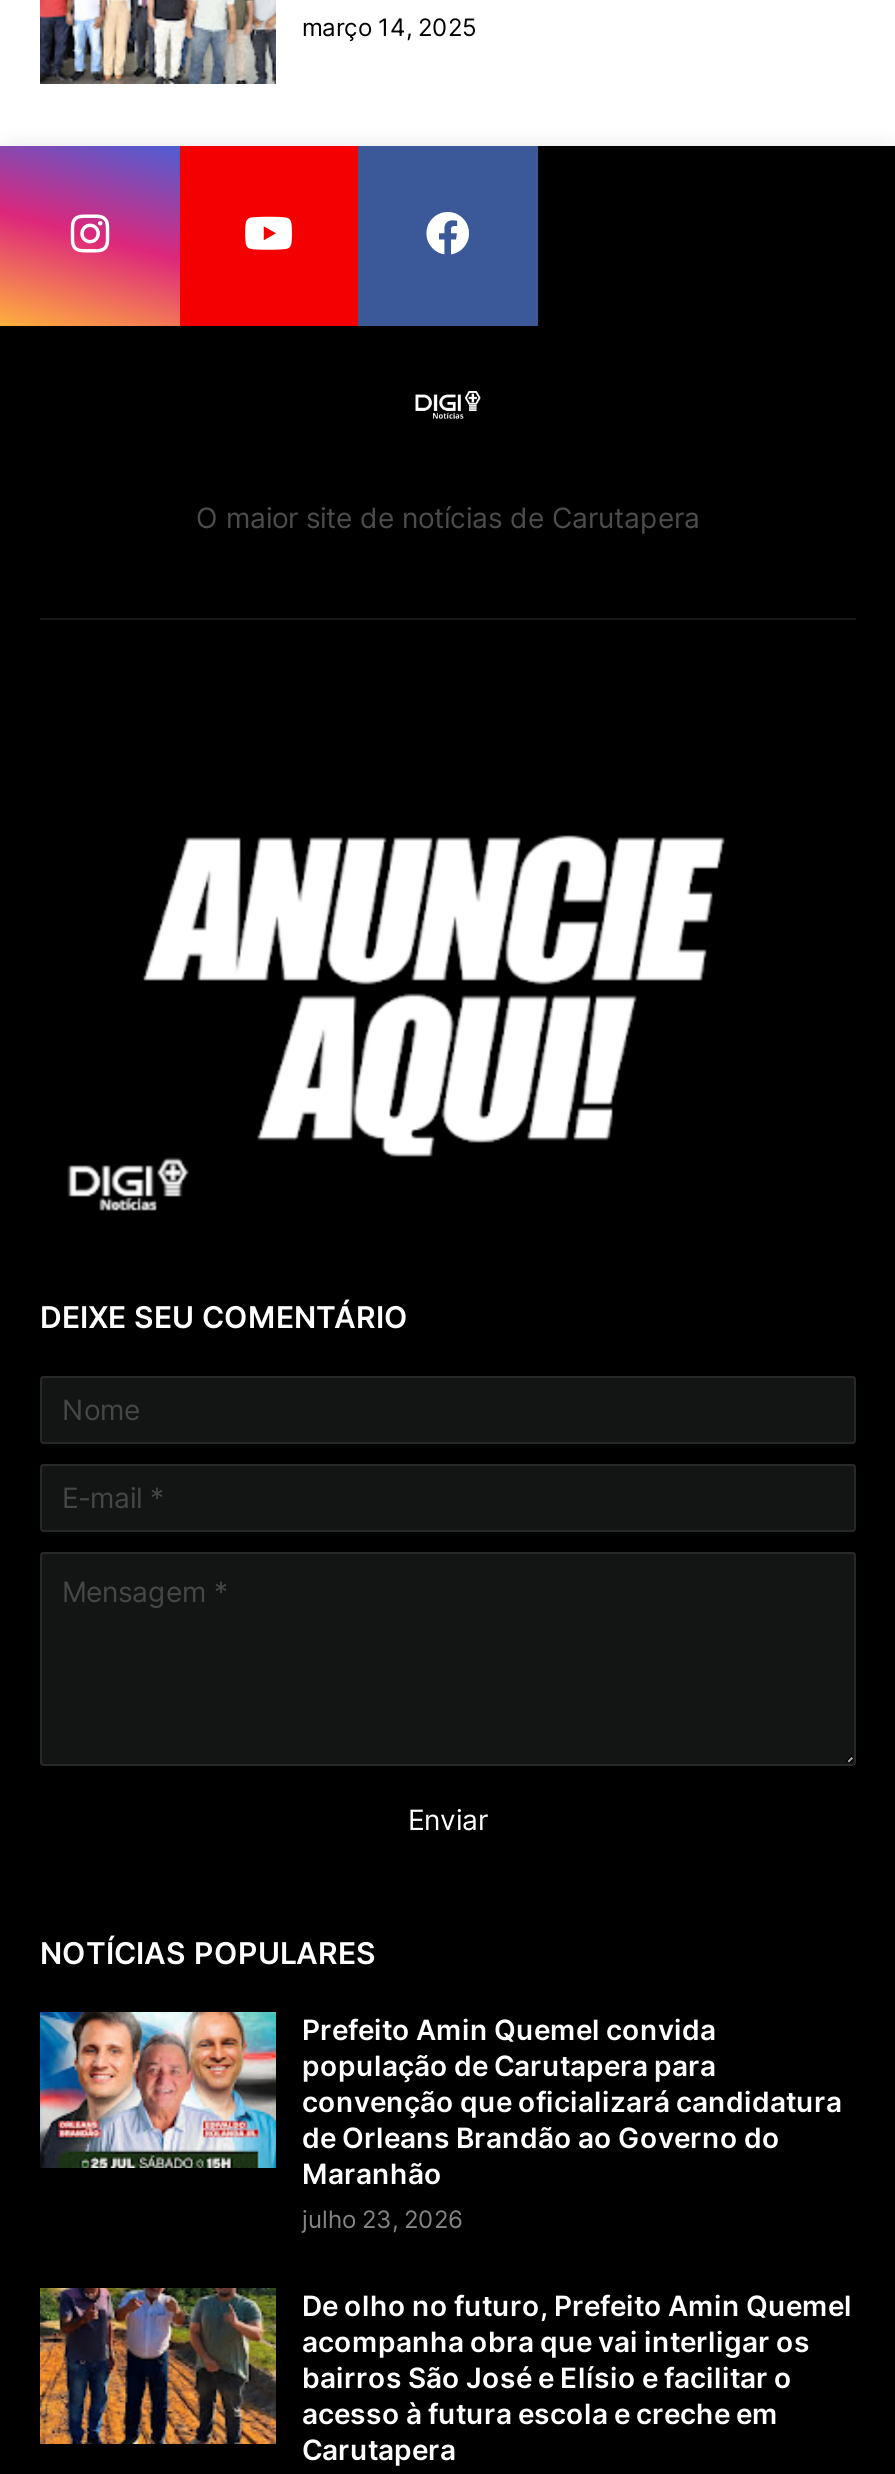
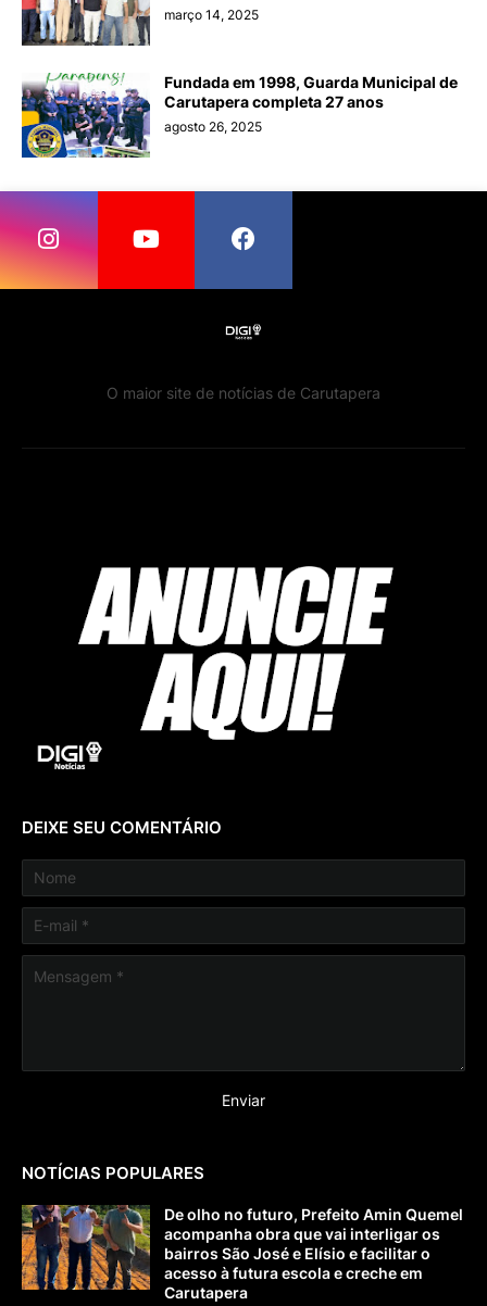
+ [image]
+ Fundada em 1998, Guarda Municipal de
+ Carutapera completa 27 anos
+ agosto 26, 2025

moved down: [image]

moved down: O maior site de notícias de Carutapera | DEIXE SEU COMENTÁRIO | NOTÍCIAS POPULARES

- [image]
- Prefeito Amin Quemel convida
- população de Carutapera para
- convenção que oficializará candidatura
- de Orleans Brandão ao Governo do
- Maranhão
- julho 23, 2026
